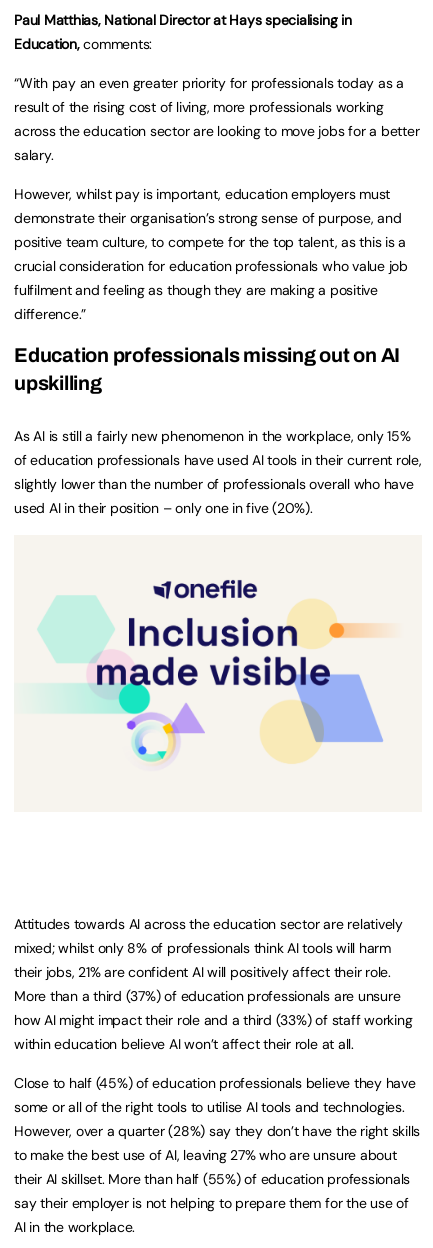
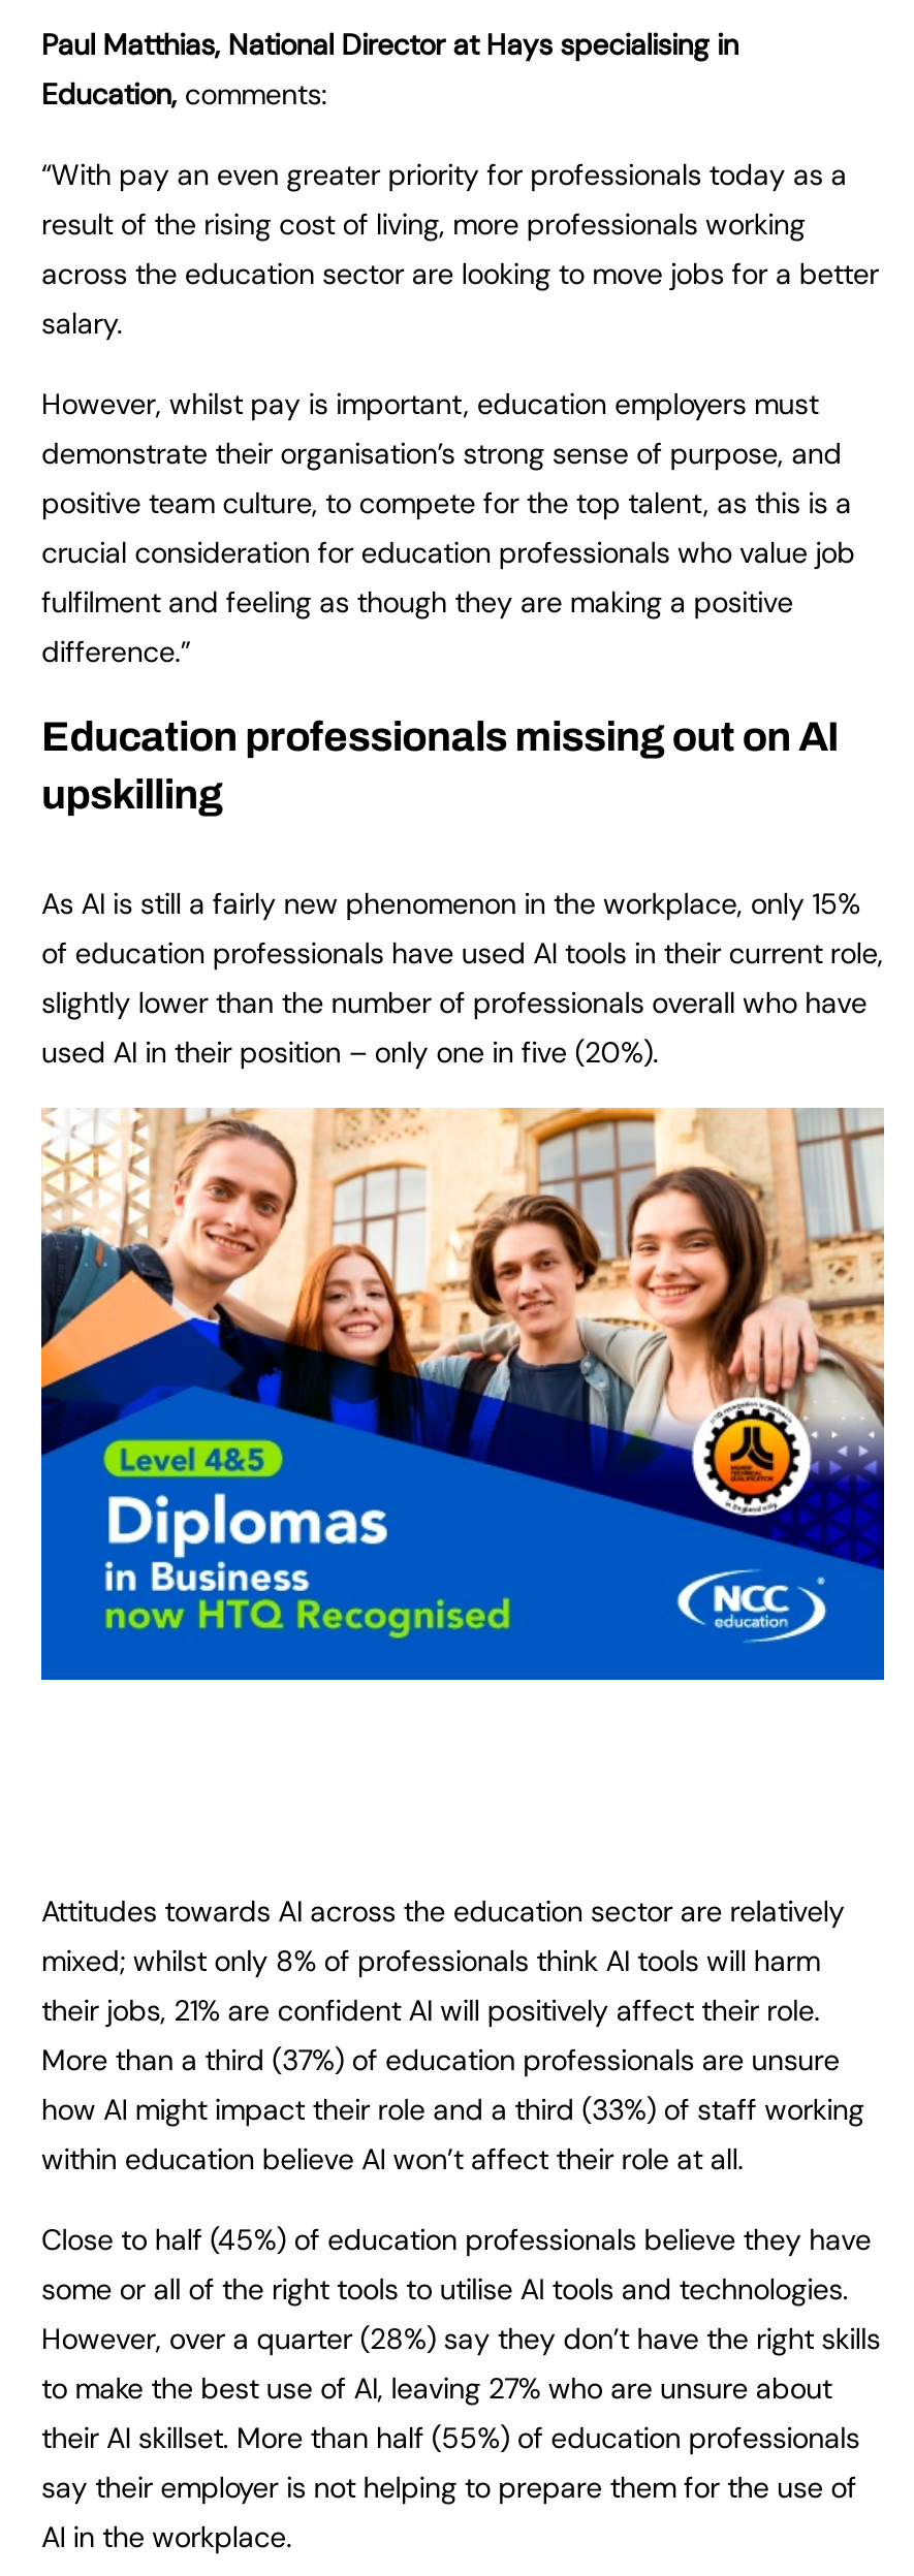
- [image]
+ [image]
